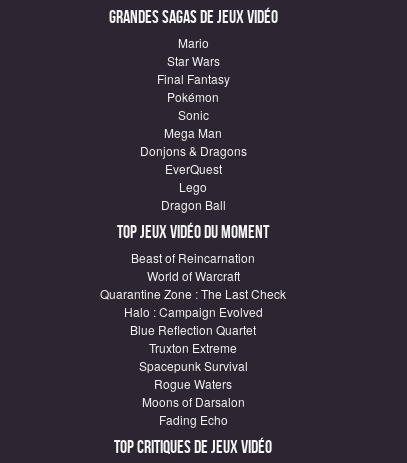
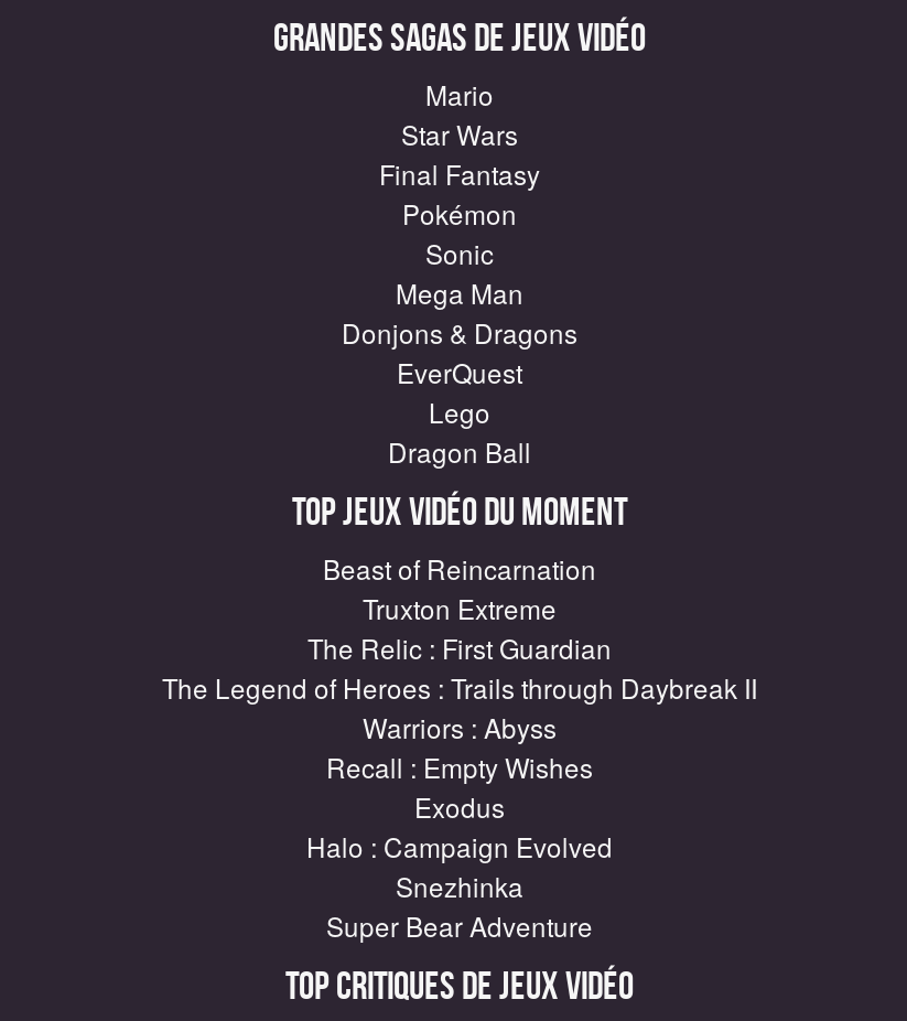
- World of Warcraft
- Quarantine Zone : The Last Check
+ The Relic : First Guardian
+ The Legend of Heroes : Trails through Daybreak II
+ Warriors : Abyss
+ Recall : Empty Wishes
+ Exodus

moved down: Halo : Campaign Evolved

- Blue Reflection Quartet
- Spacepunk Survival
- Rogue Waters
- Moons of Darsalon
- Fading Echo
+ Snezhinka
+ Super Bear Adventure

moved up: Truxton Extreme
